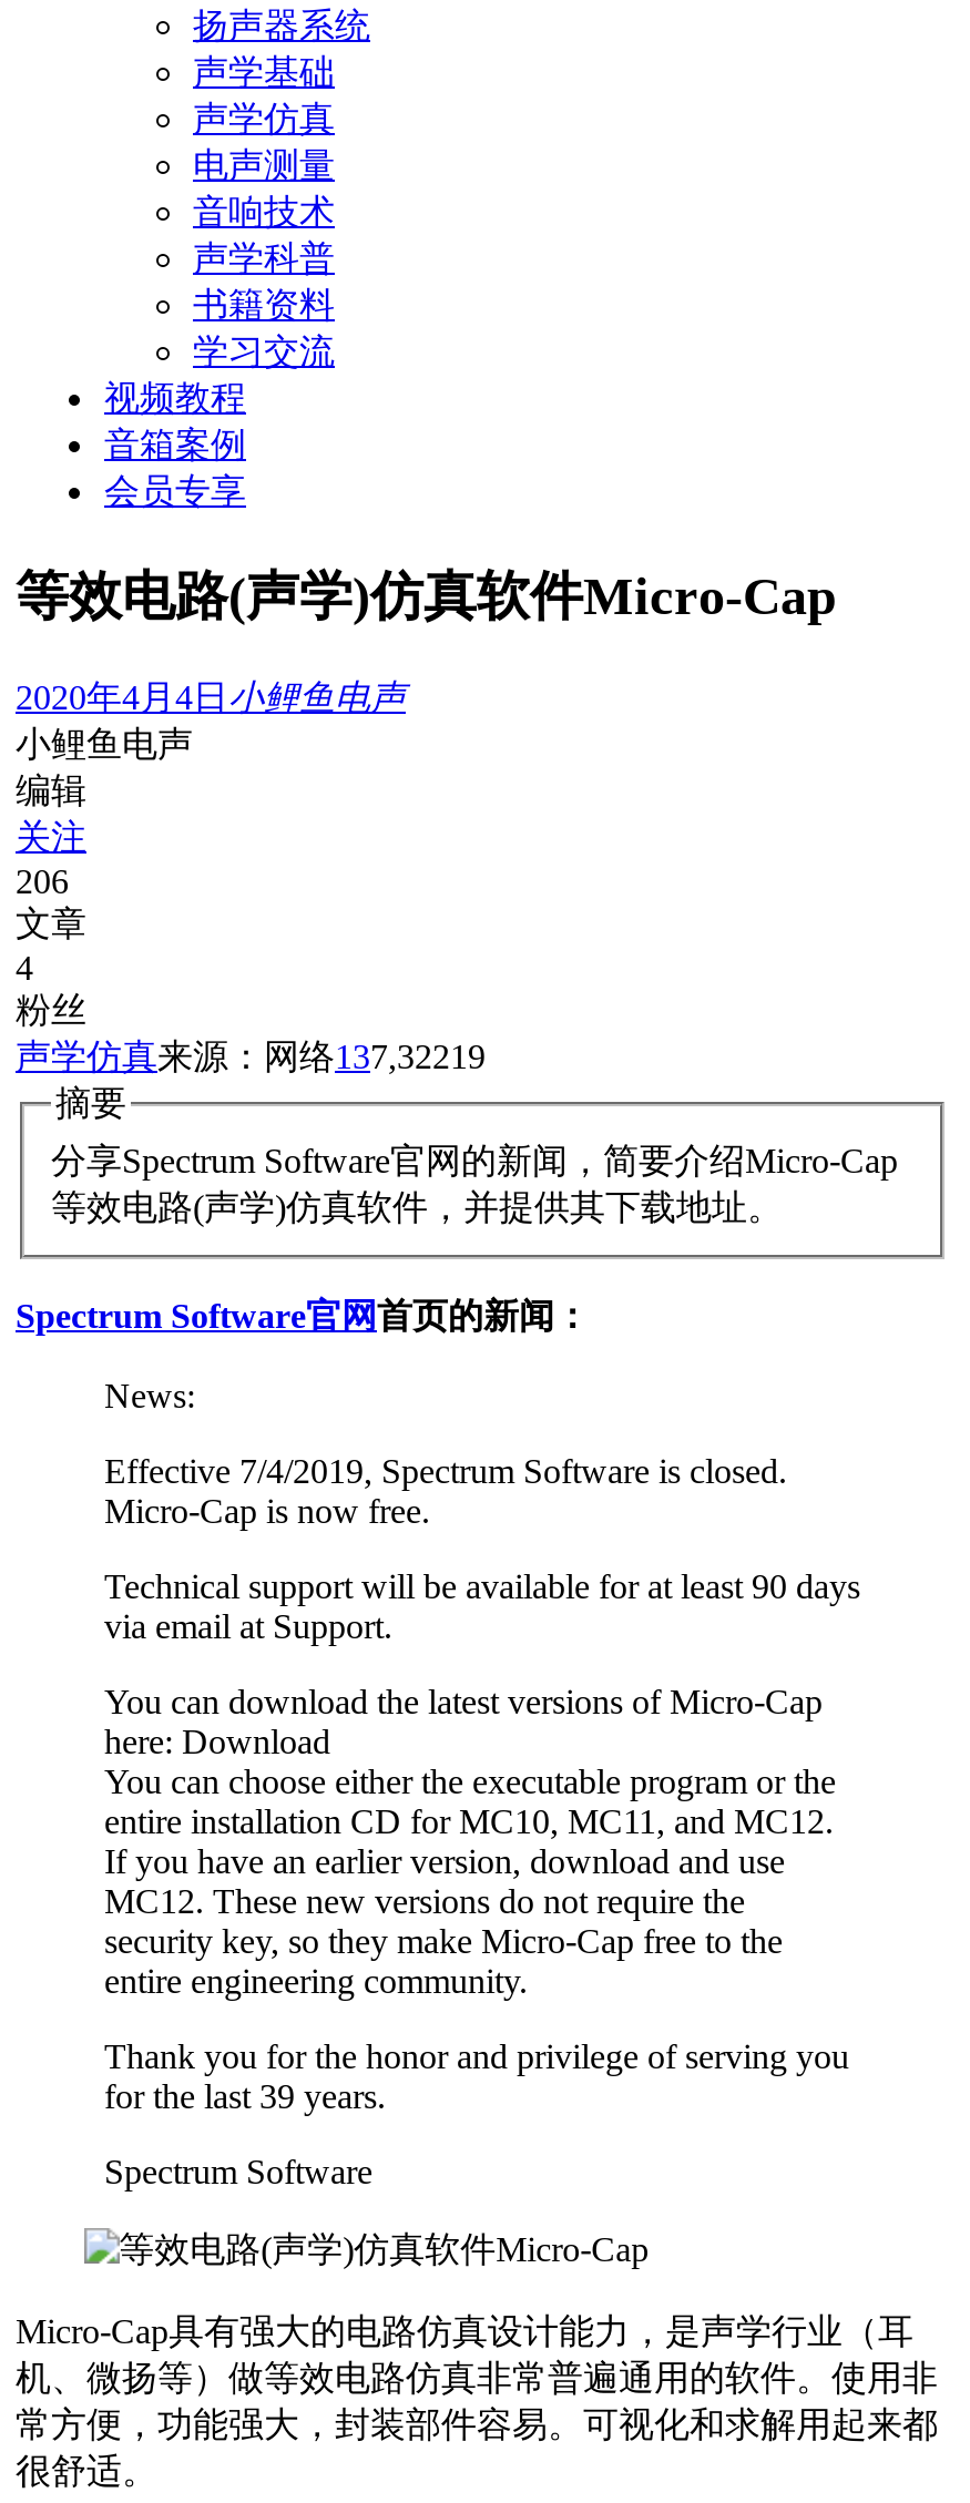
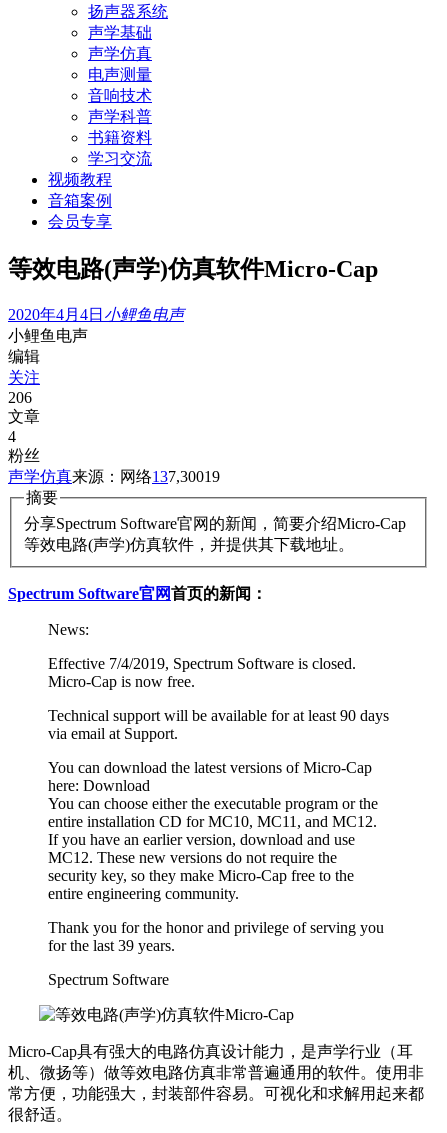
- 声学仿真来源：网络137,32219
+ 声学仿真来源：网络137,30019
